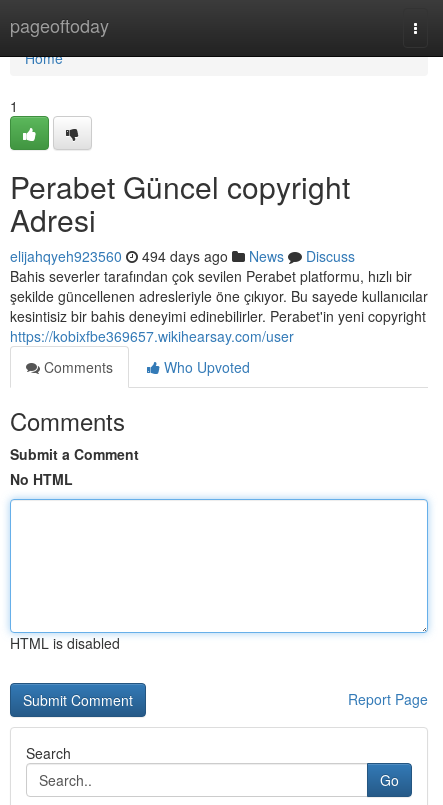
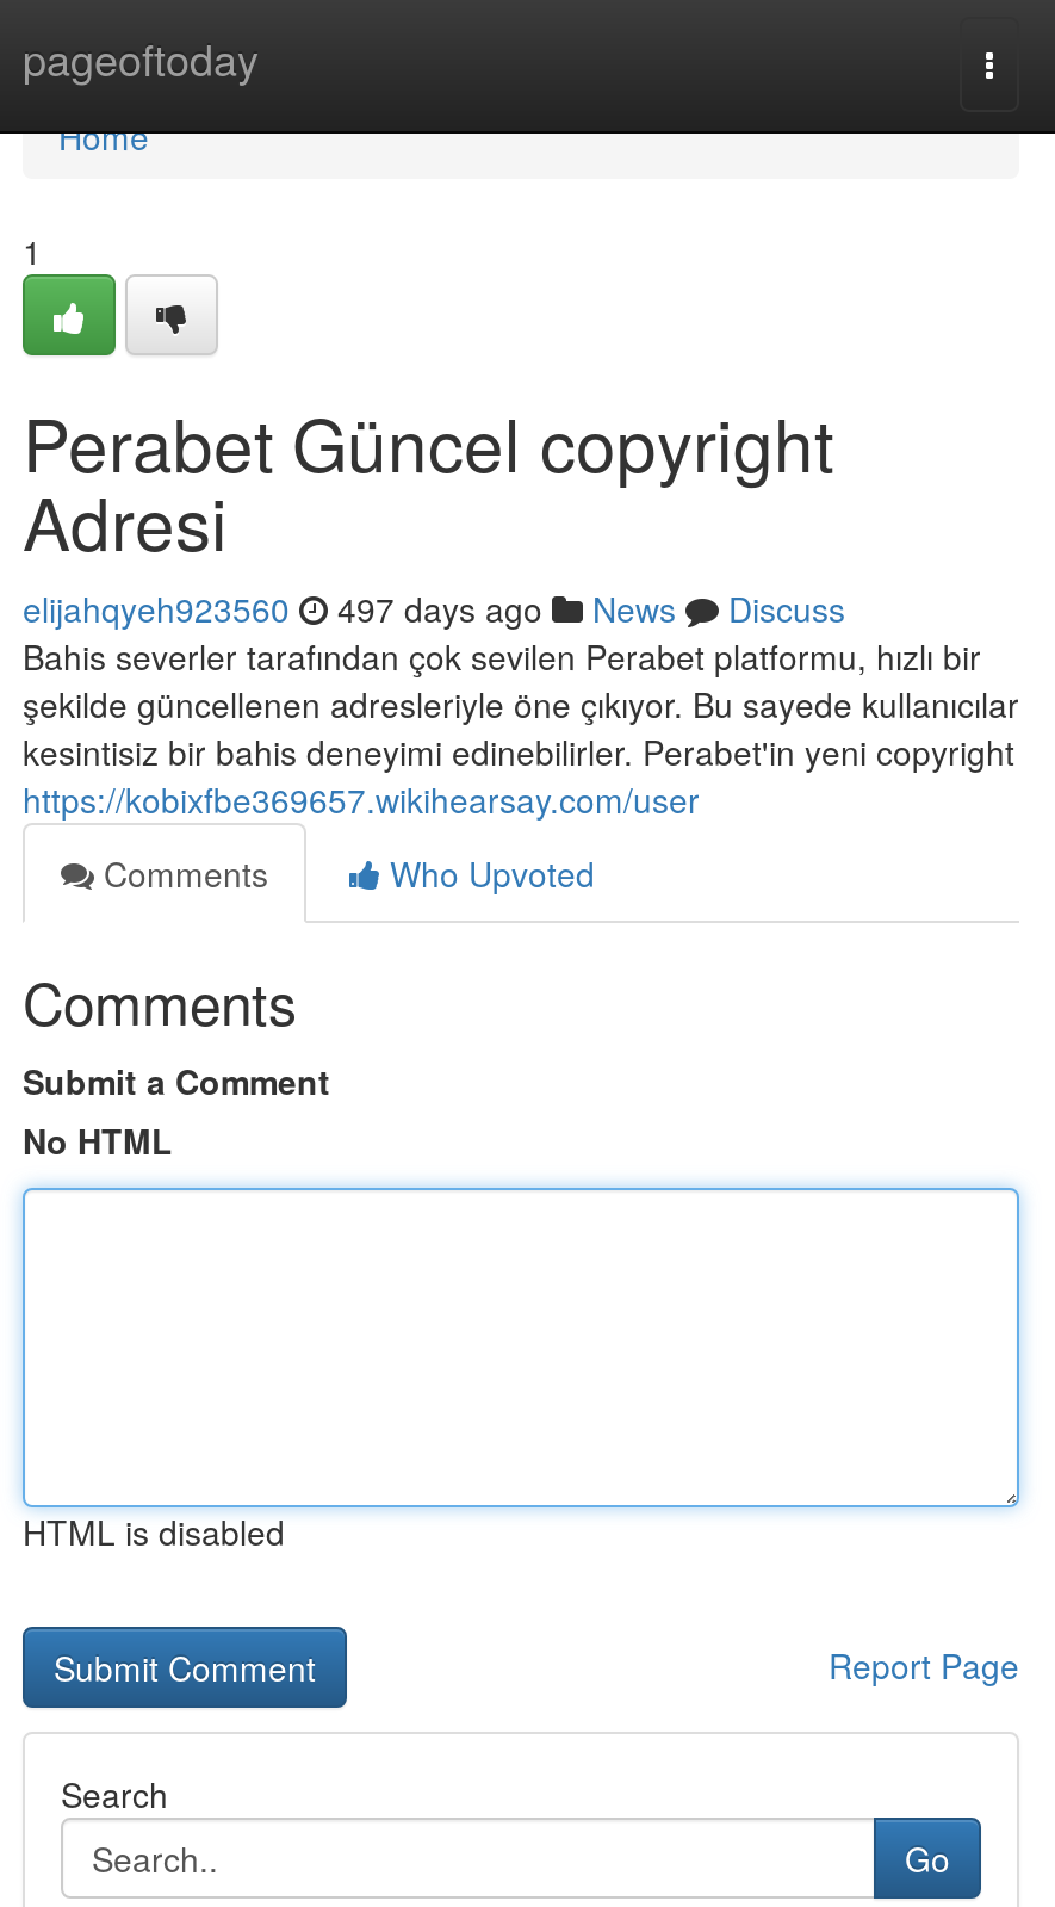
- elijahqyeh923560 494 days ago News Discuss
+ elijahqyeh923560 497 days ago News Discuss
